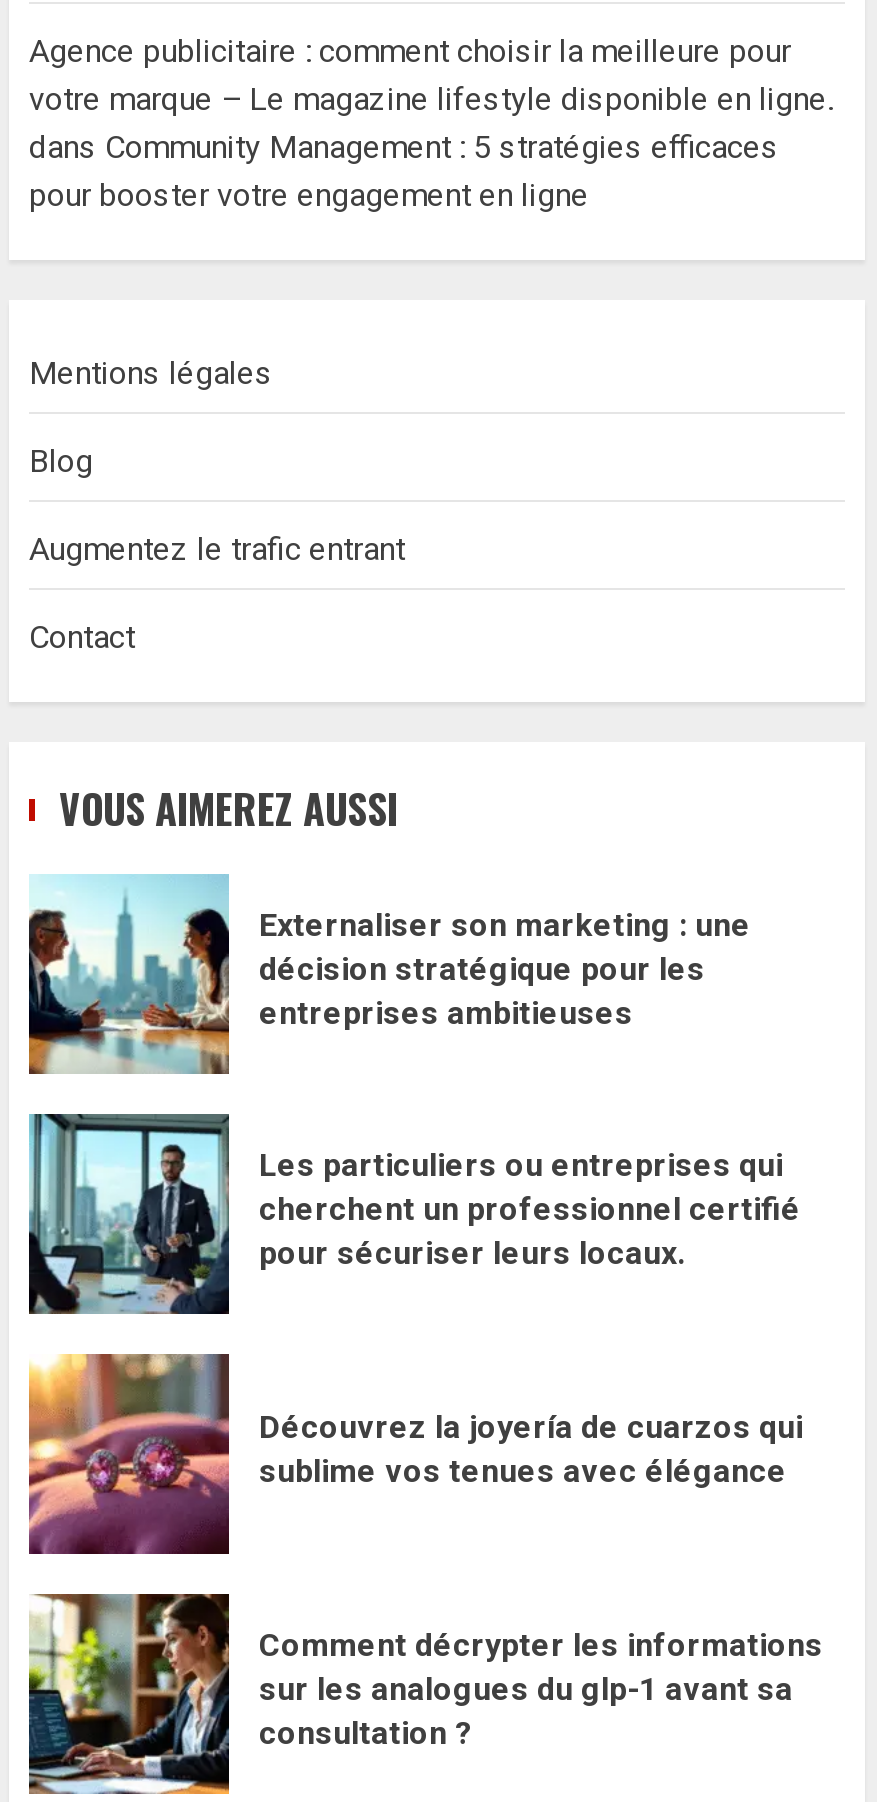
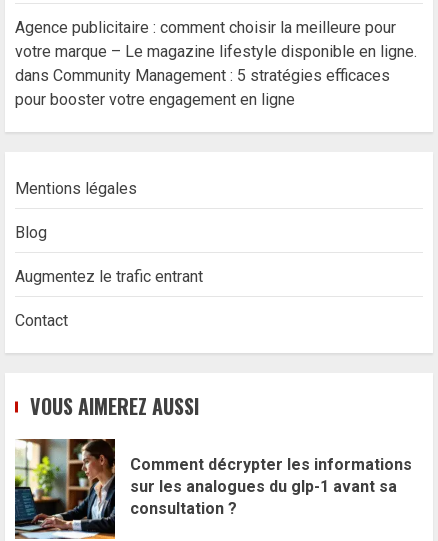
- [image]
- Externaliser son marketing : une
- décision stratégique pour les
- entreprises ambitieuses

- [image]
- Les particuliers ou entreprises qui
- cherchent un professionnel certifié
- pour sécuriser leurs locaux.

- [image]
- Découvrez la joyería de cuarzos qui
- sublime vos tenues avec élégance
